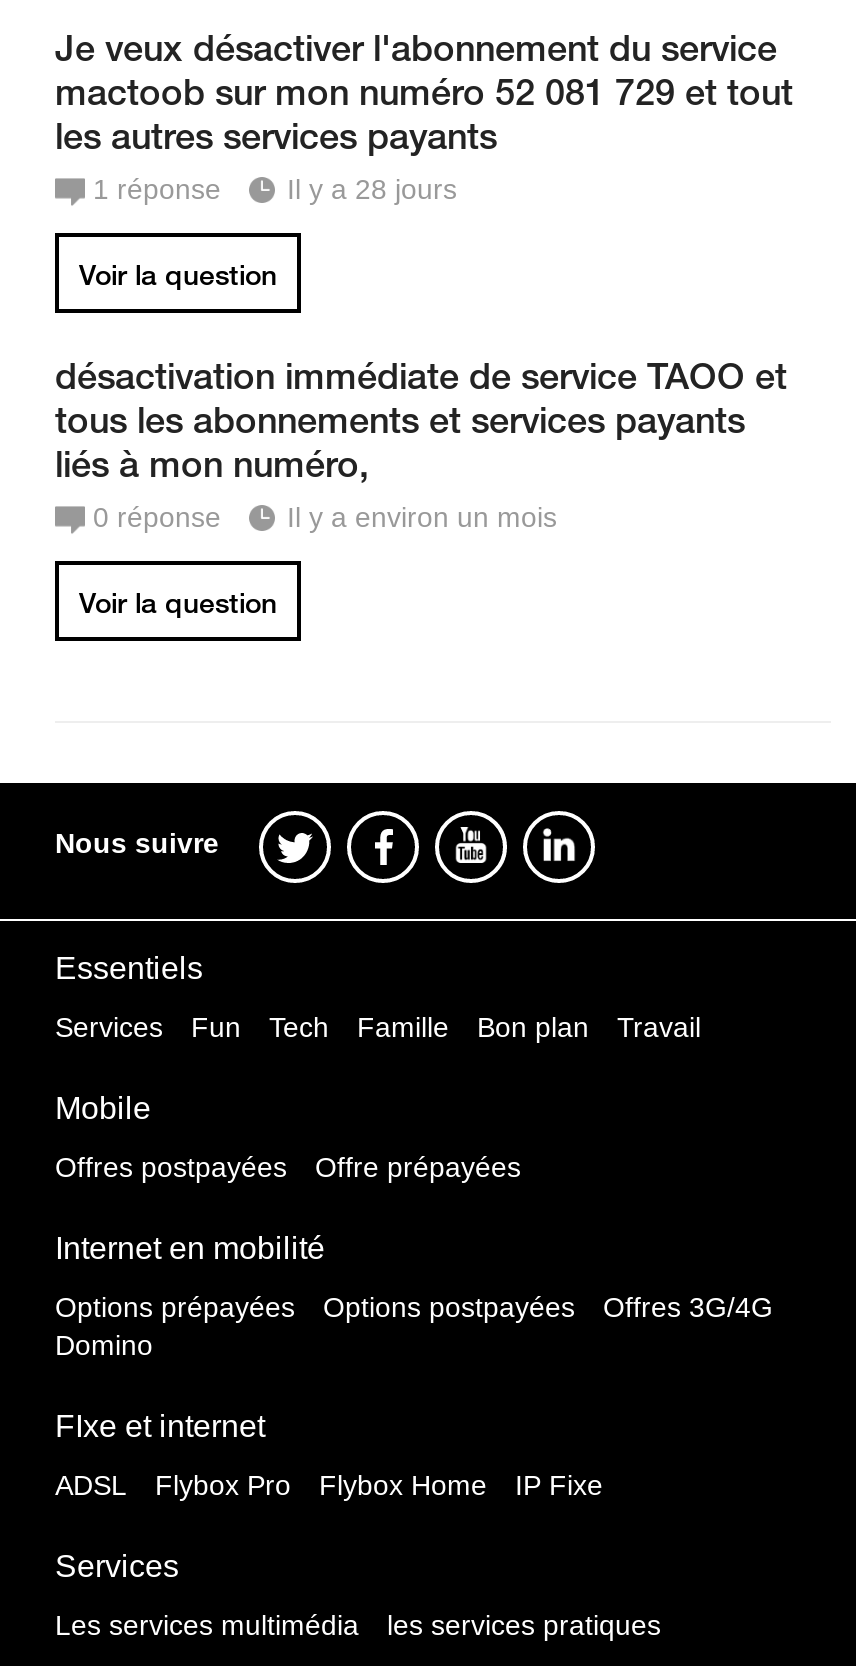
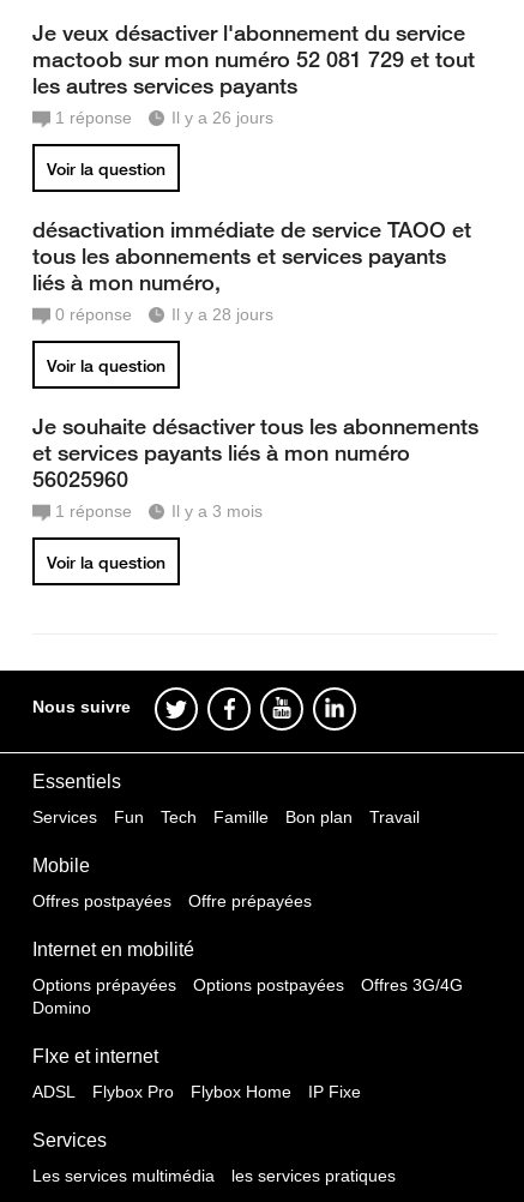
- Il y a 28 jours
+ Il y a 26 jours

- Il y a environ un mois
+ Il y a 28 jours
+ Voir la question
+ Je souhaite désactiver tous les abonnements
+ et services payants liés à mon numéro
+ 56025960
+ 1 réponse
+ Il y a 3 mois
